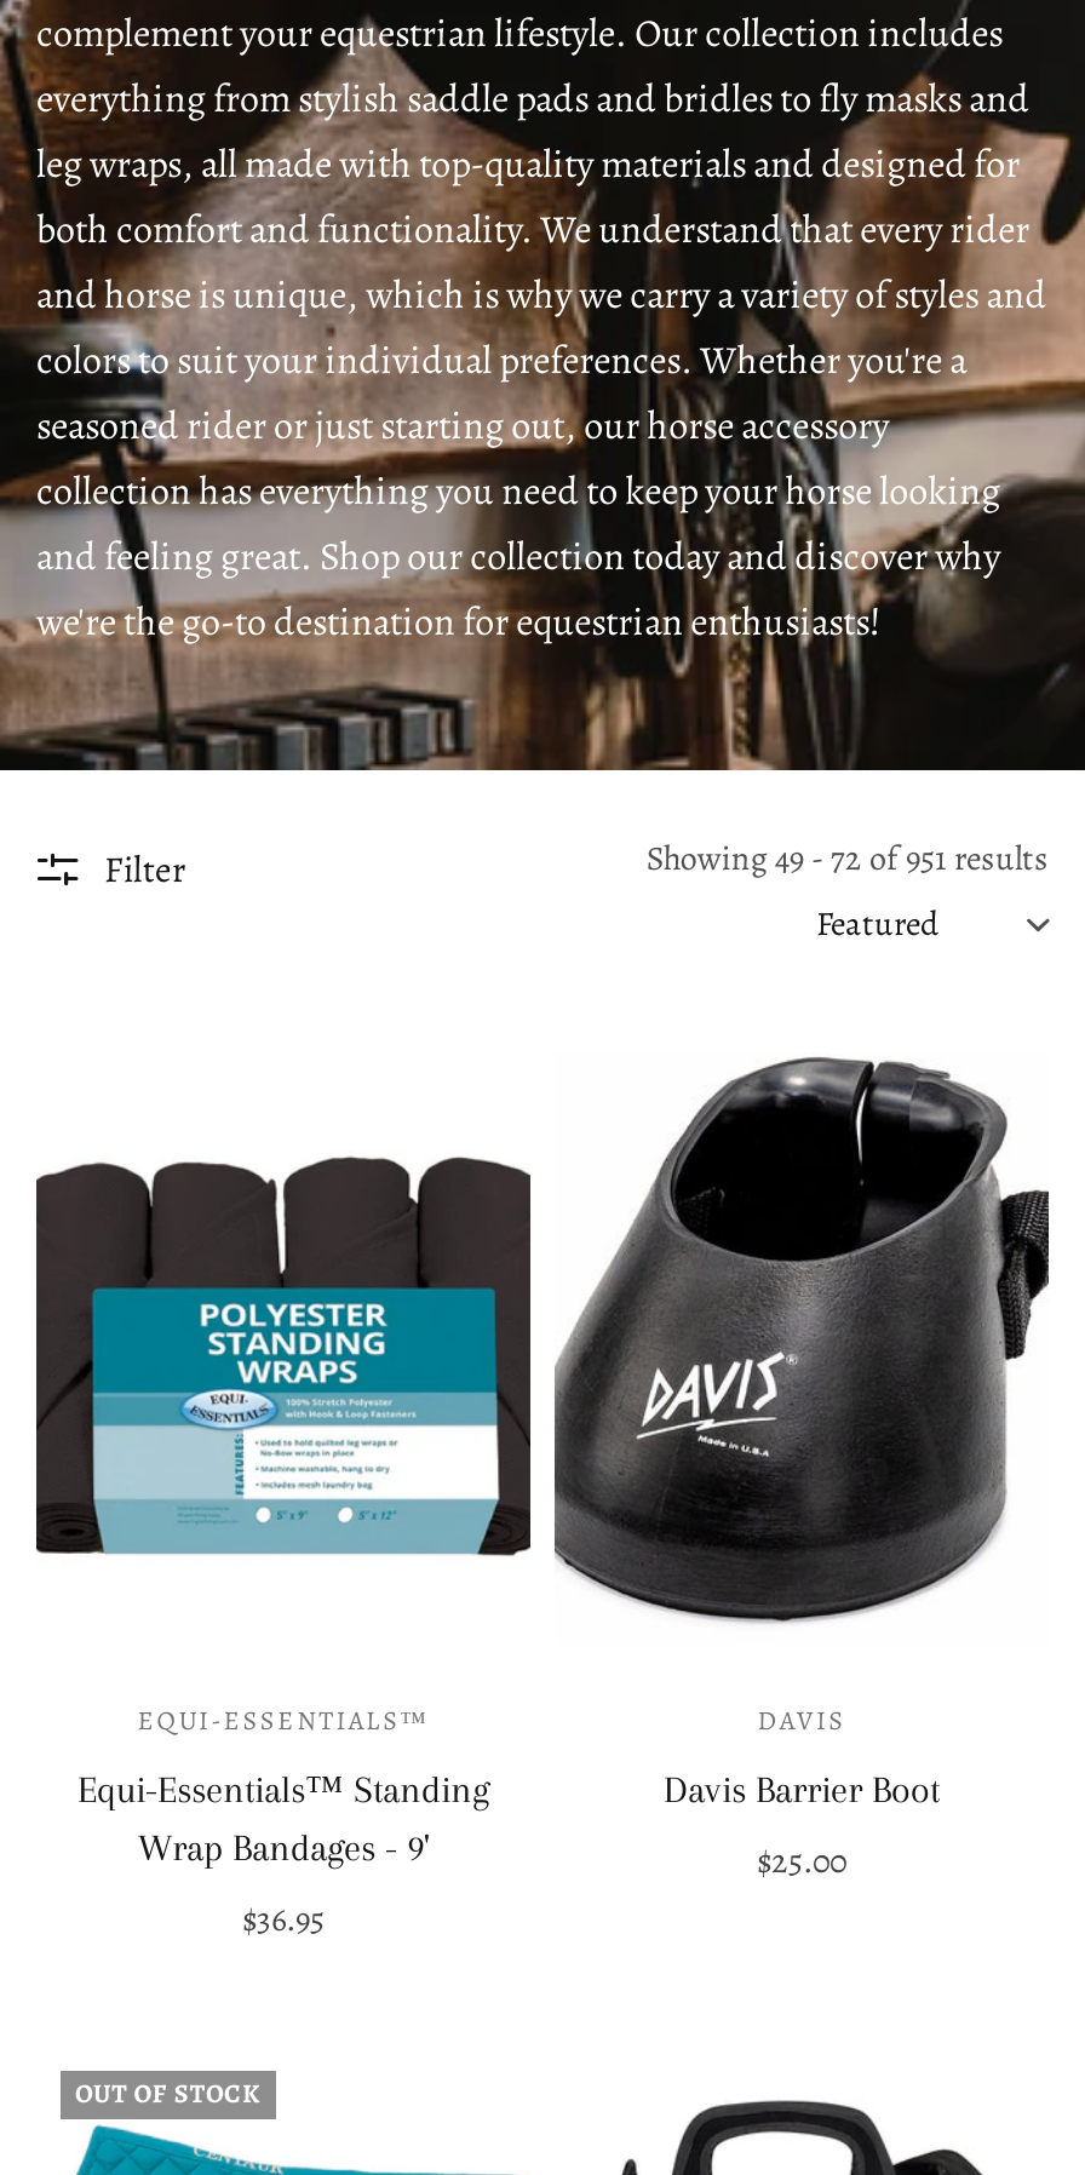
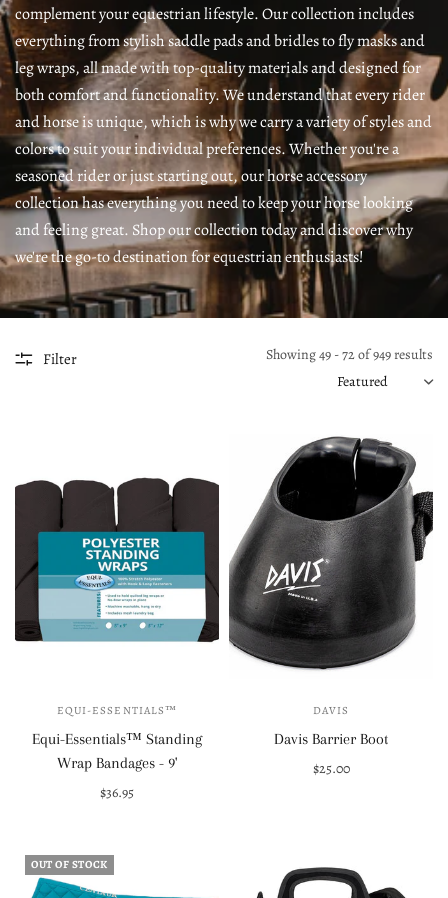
- Showing 49 - 72 of 951 results
+ Showing 49 - 72 of 949 results
